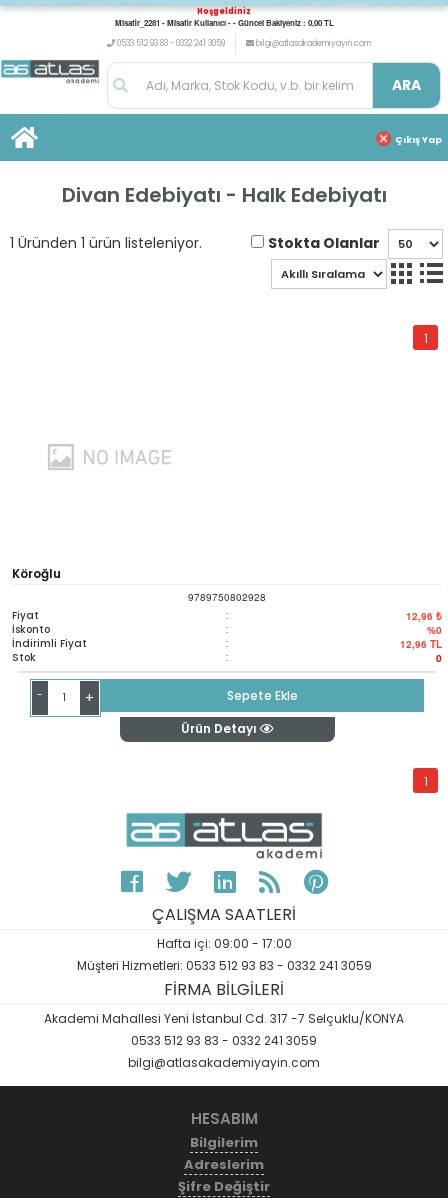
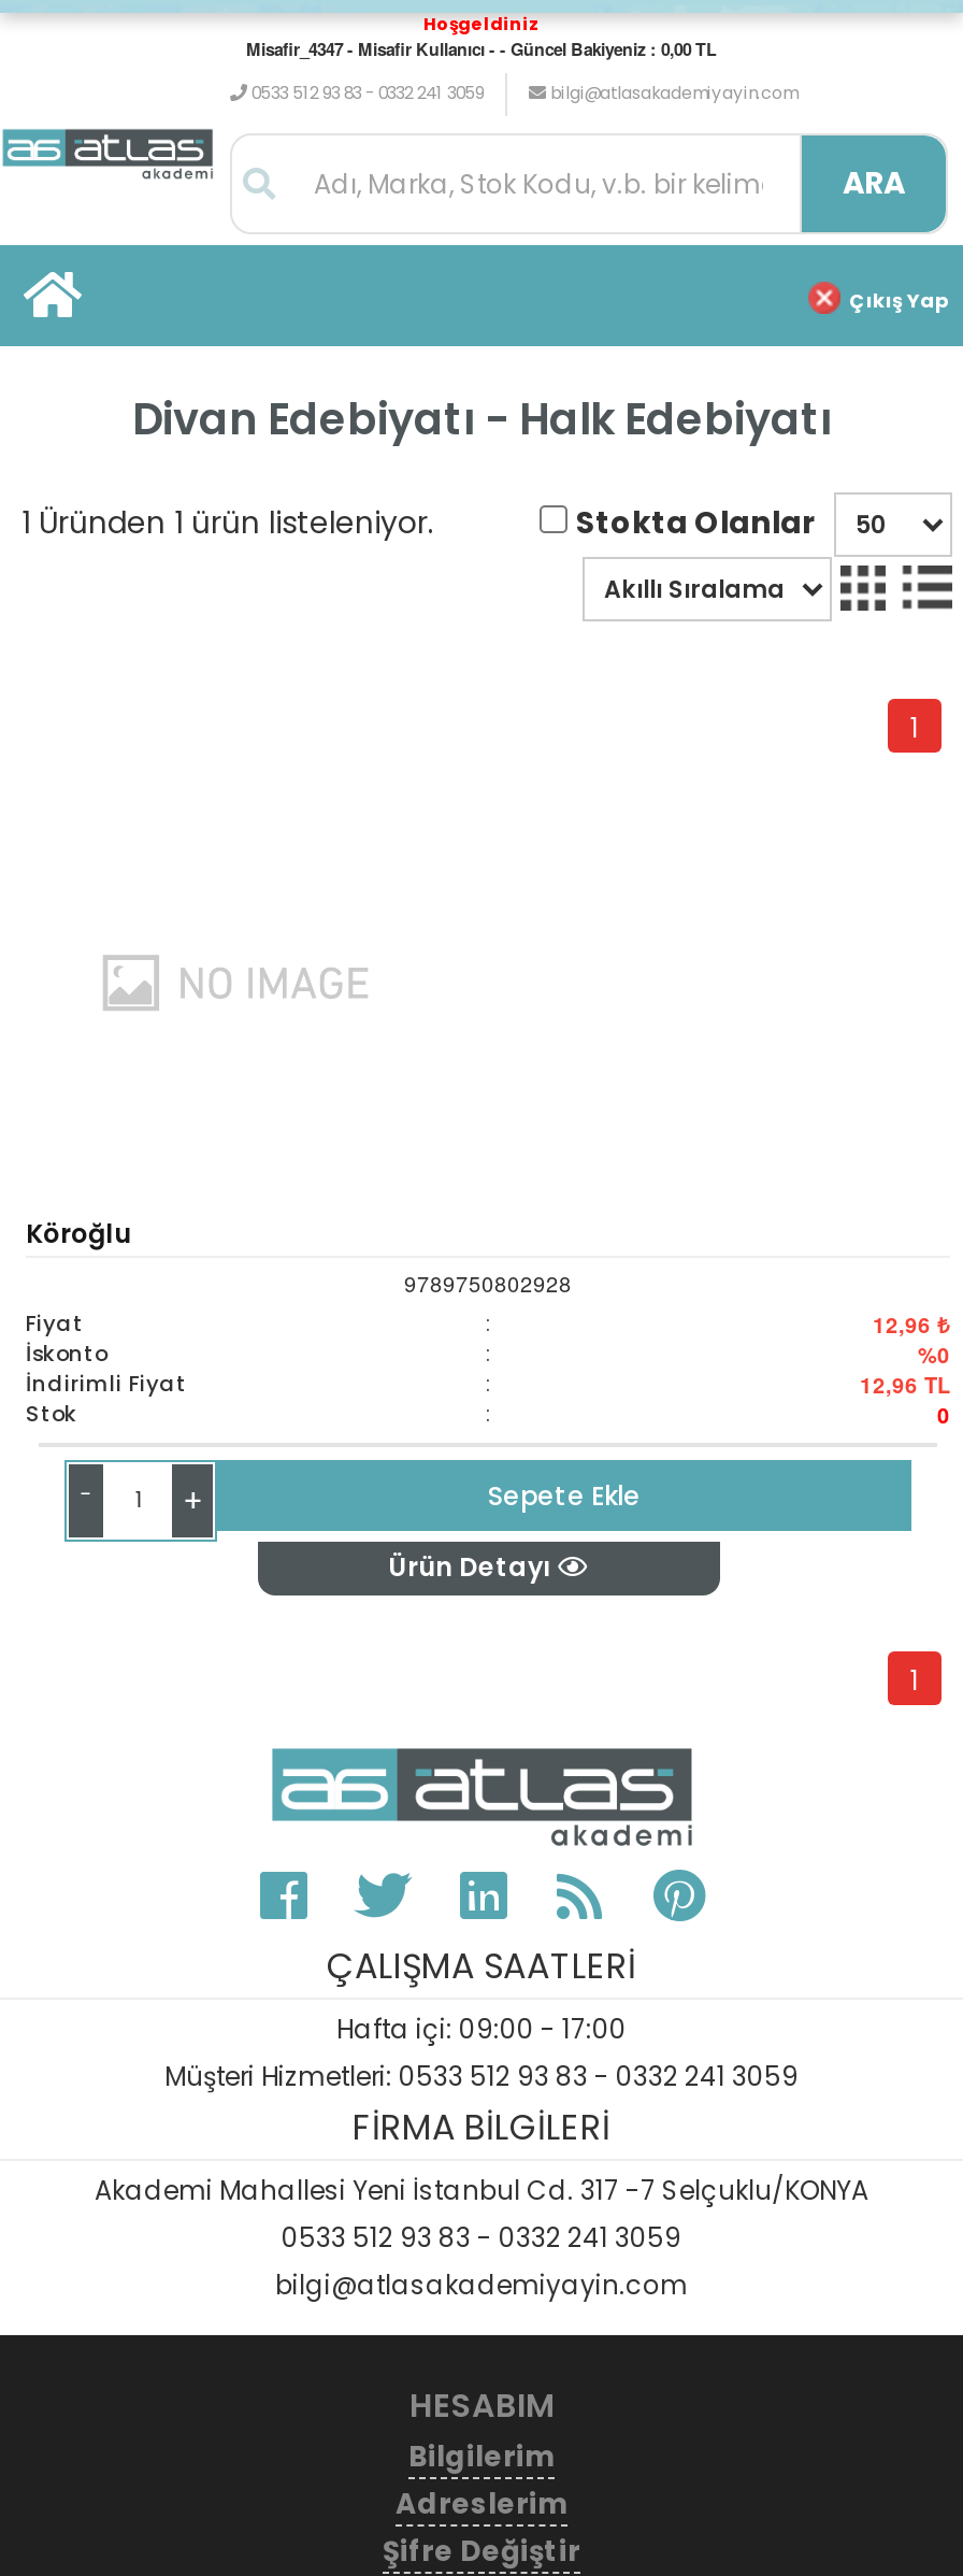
- Misafir_2281 - Misafir Kullanıcı - - Güncel Bakiyeniz : 0,00 TL
+ Misafir_4347 - Misafir Kullanıcı - - Güncel Bakiyeniz : 0,00 TL
